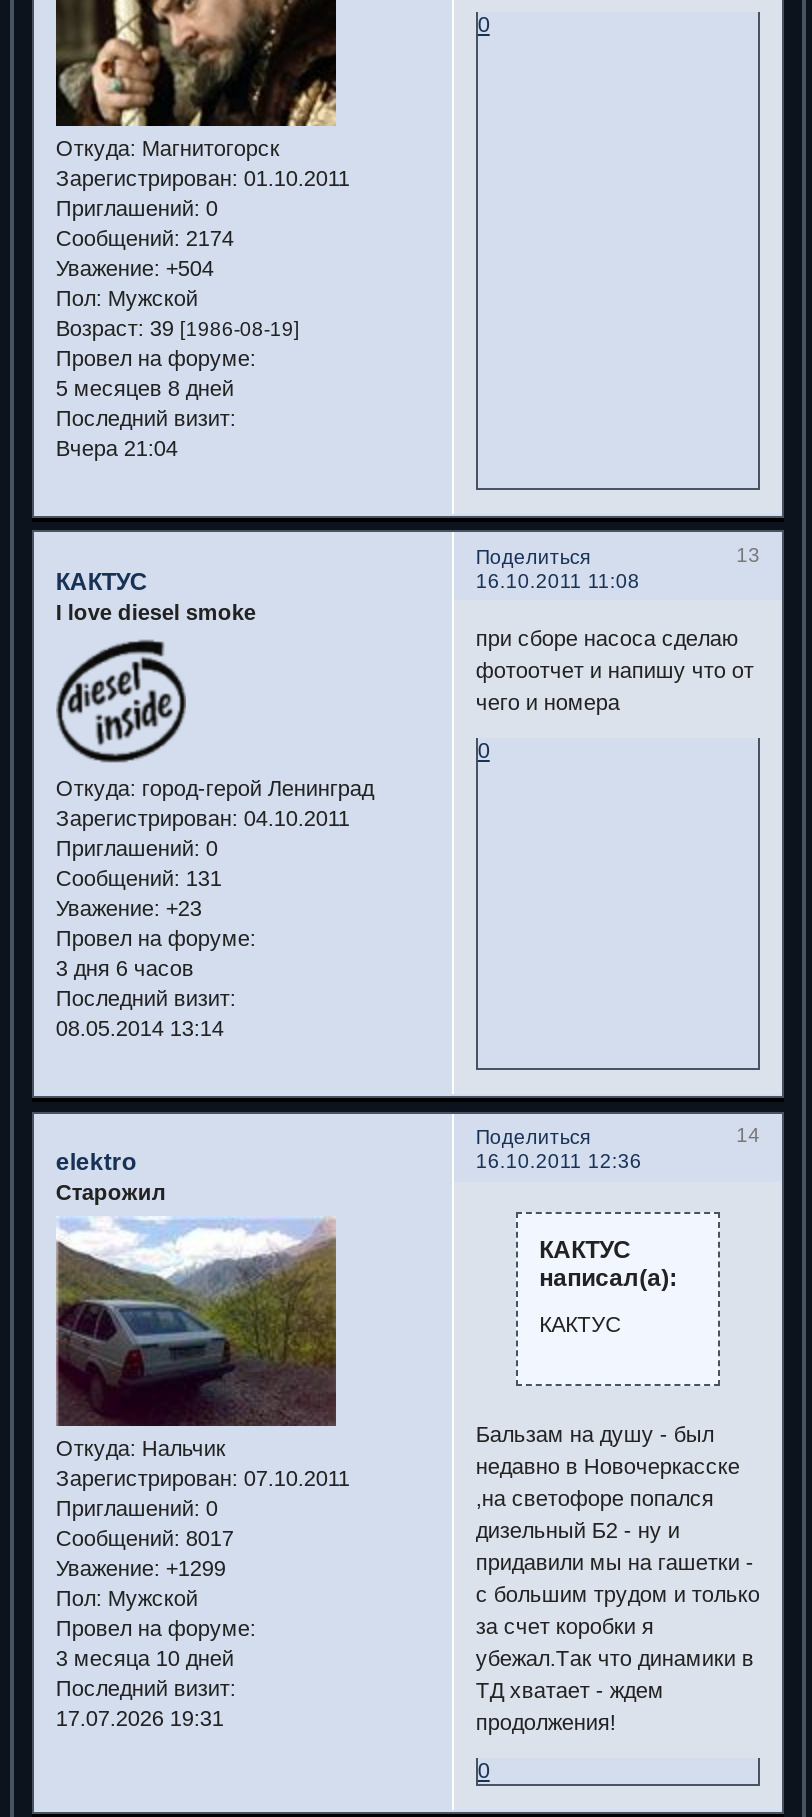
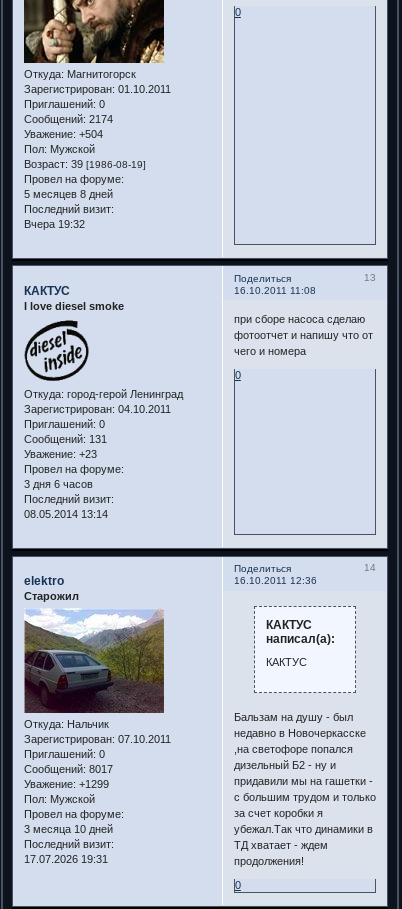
- Вчера 21:04
+ Вчера 19:32
